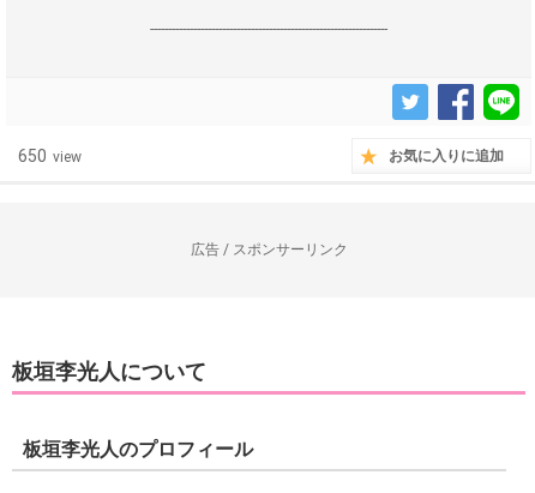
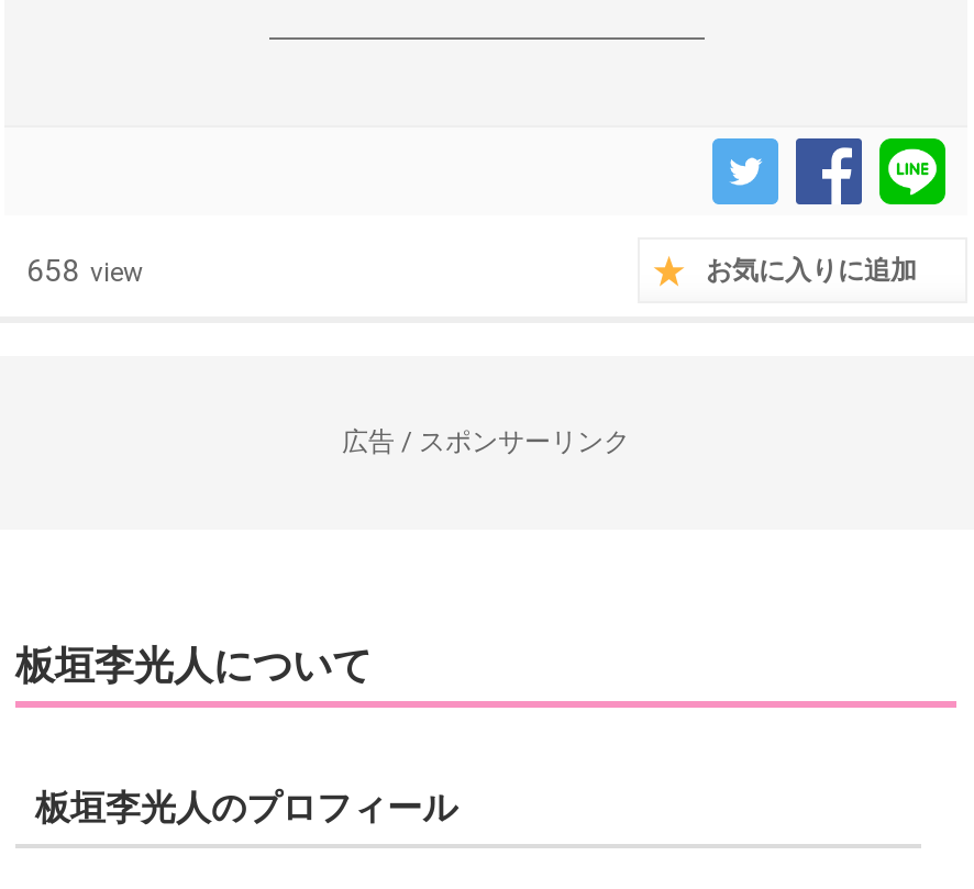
- 650 view
+ 658 view
